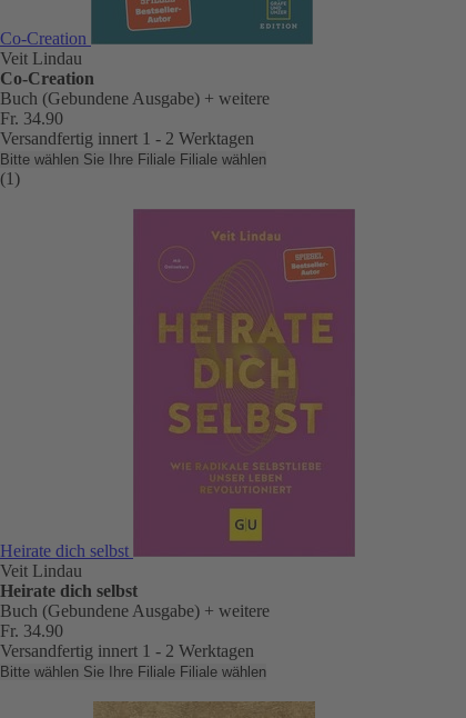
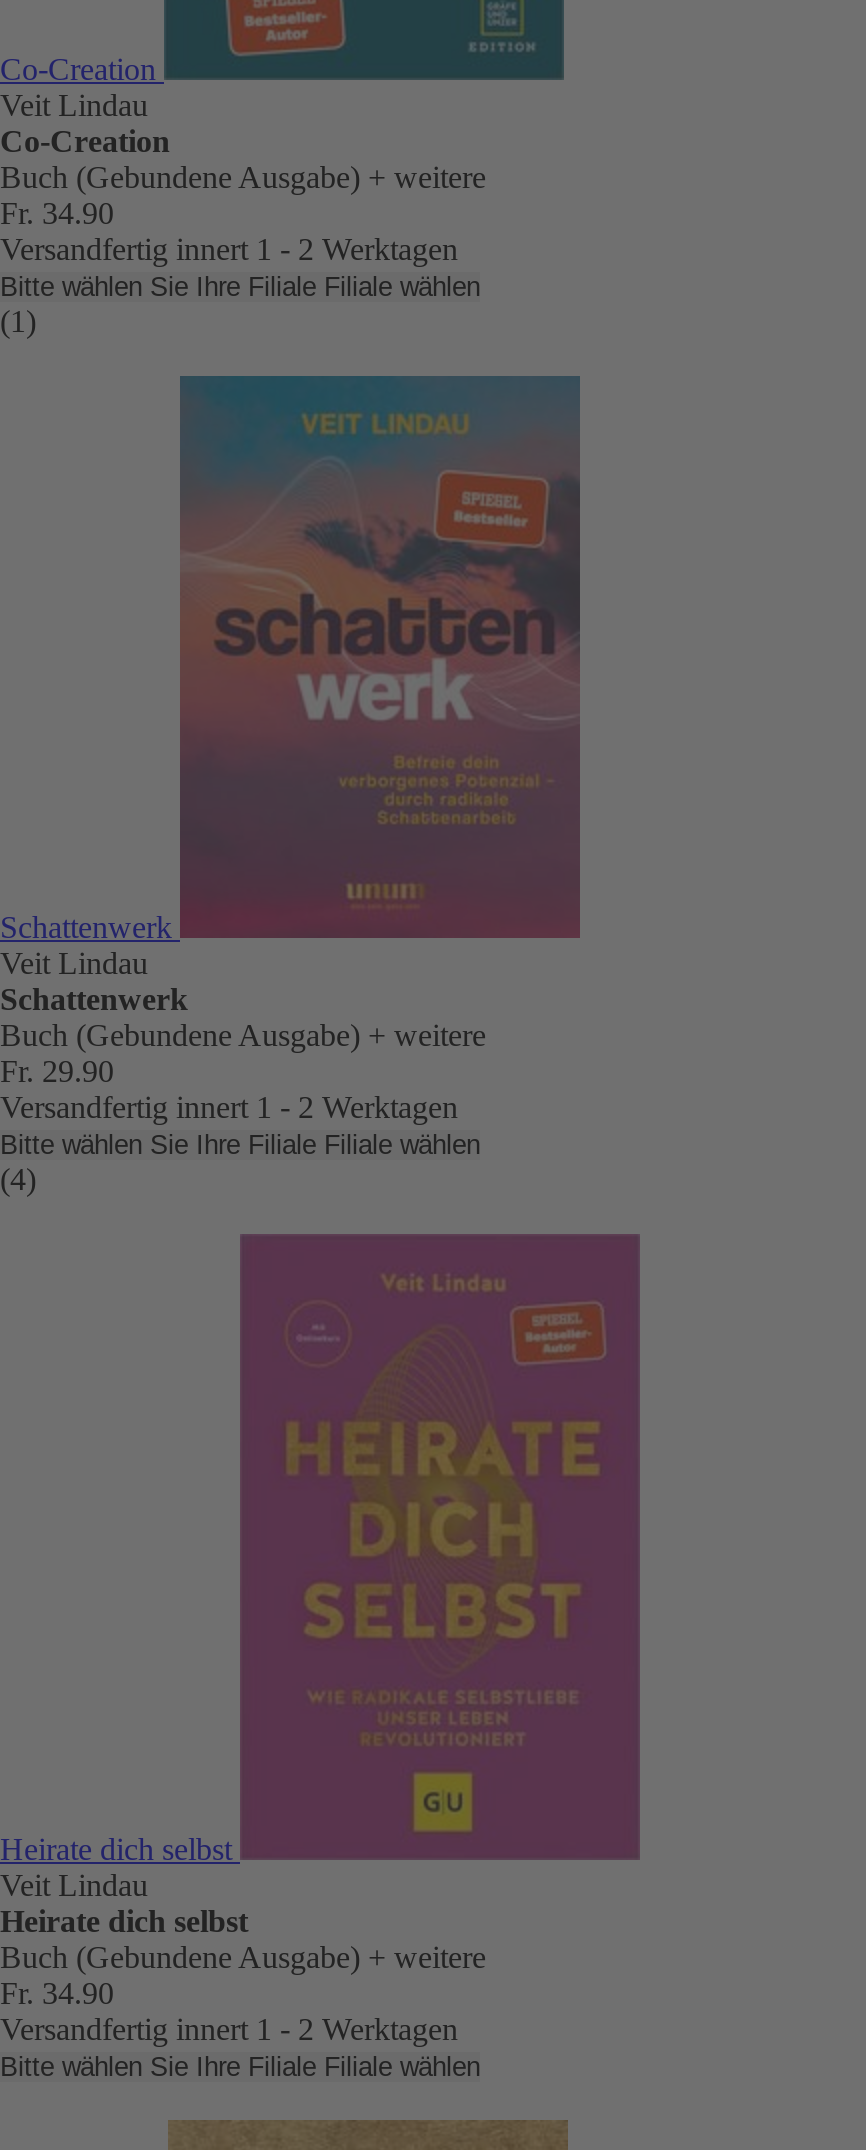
+ [image]
+ Schattenwerk
+ Veit Lindau
+ Schattenwerk
+ Buch (Gebundene Ausgabe) + weitere
+ Fr. 29.90
+ Versandfertig innert 1 - 2 Werktagen
+ Bitte wählen Sie Ihre Filiale Filiale wählen
+ (4)
